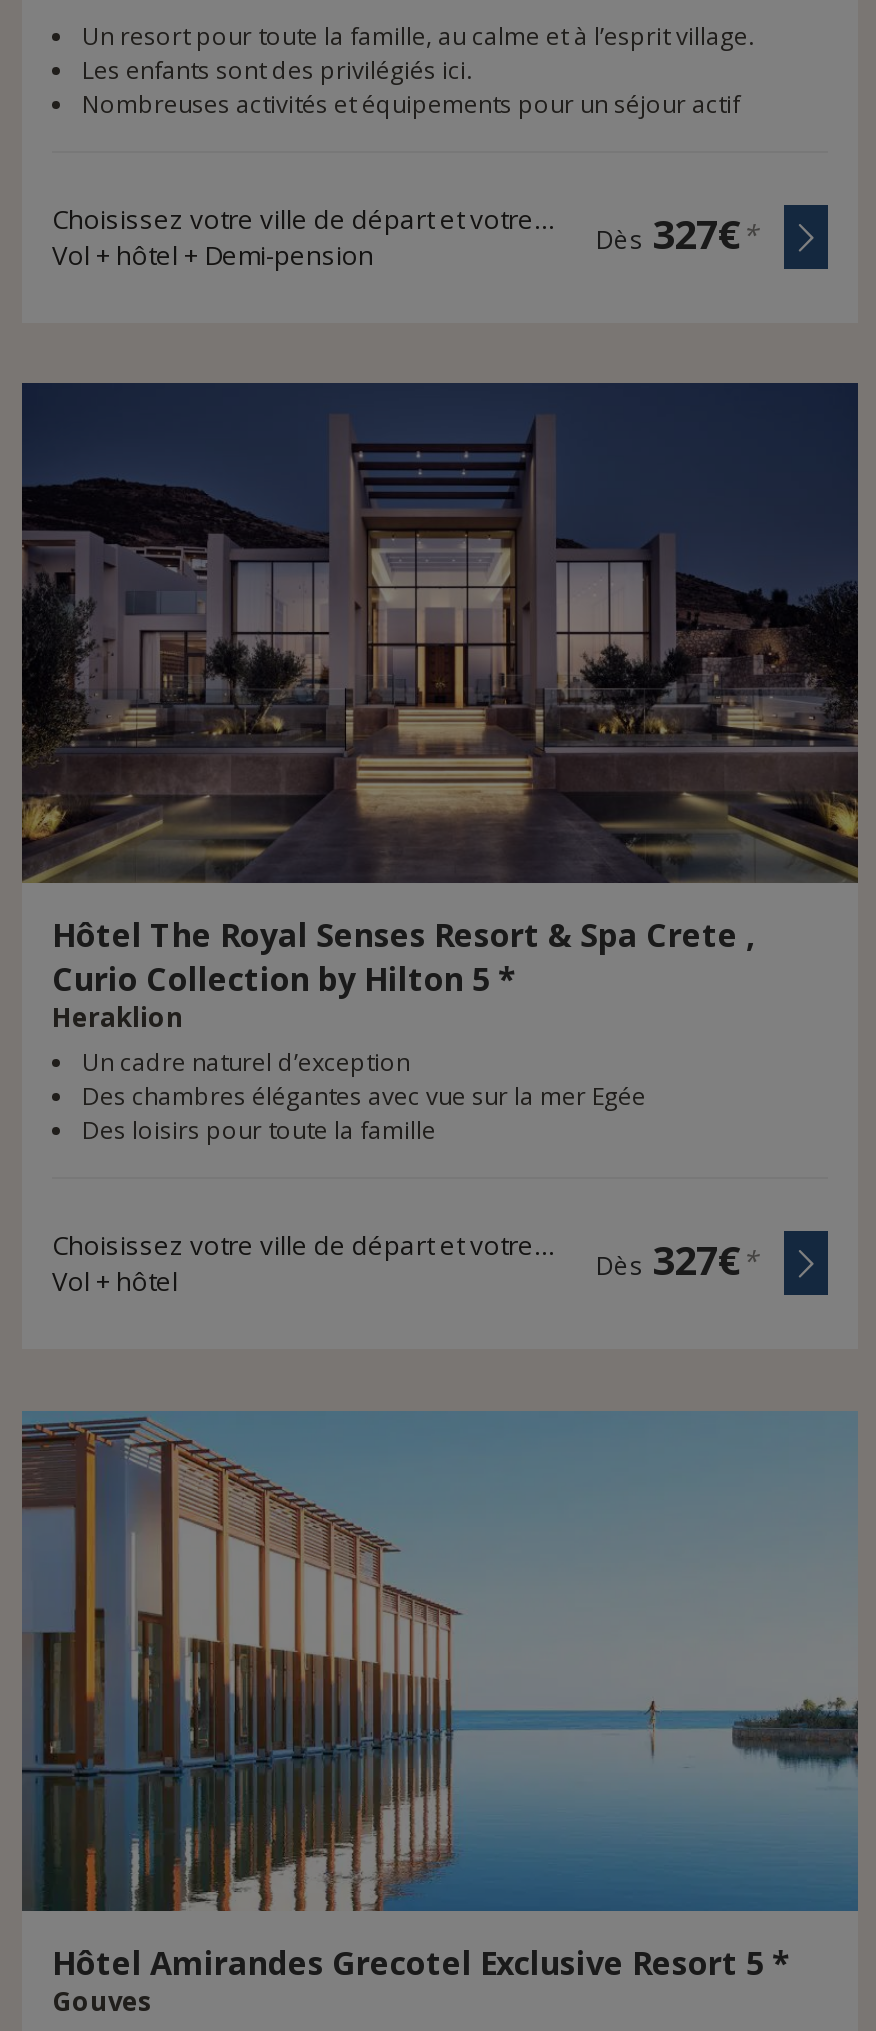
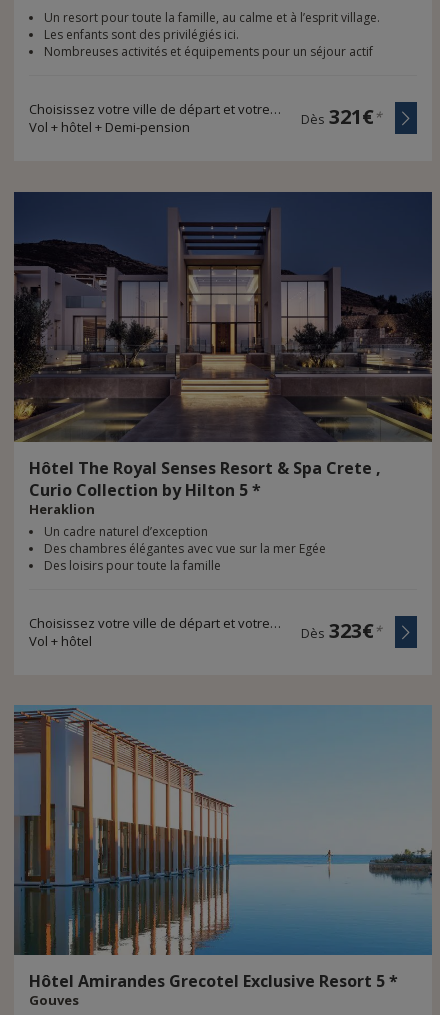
- Dès 327€*
+ Dès 321€*

- Dès 327€*
+ Dès 323€*
